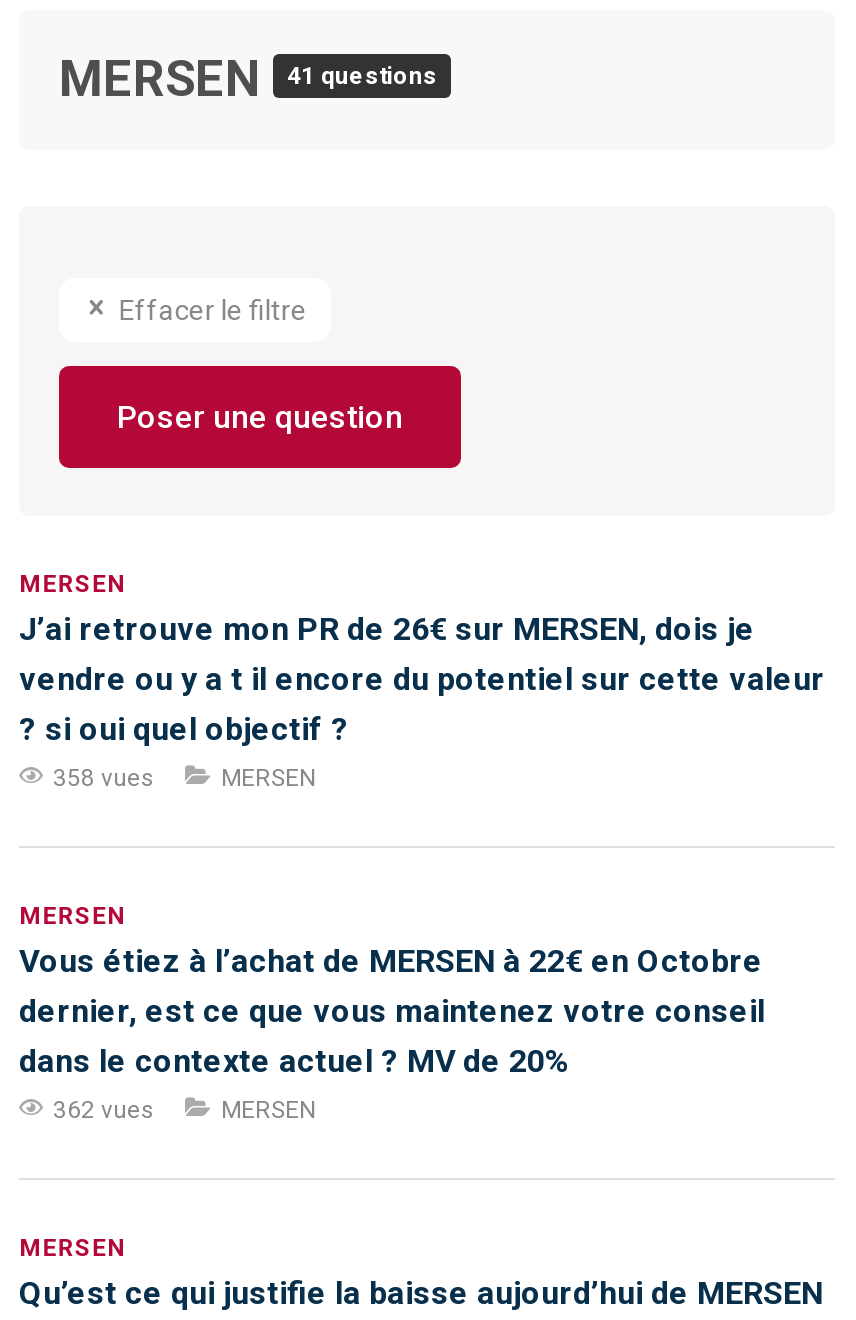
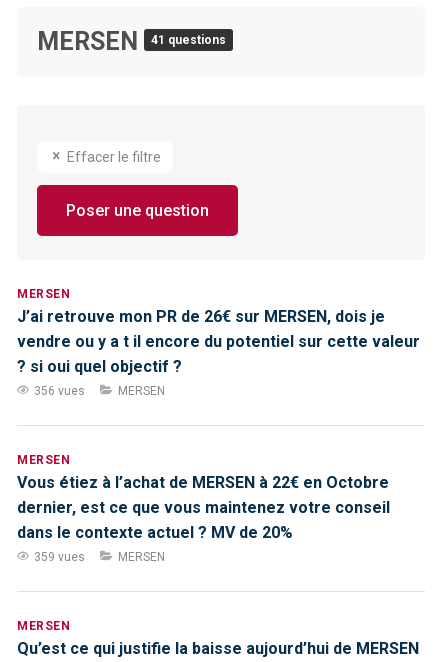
- 358 vues
+ 356 vues

- 362 vues
+ 359 vues
